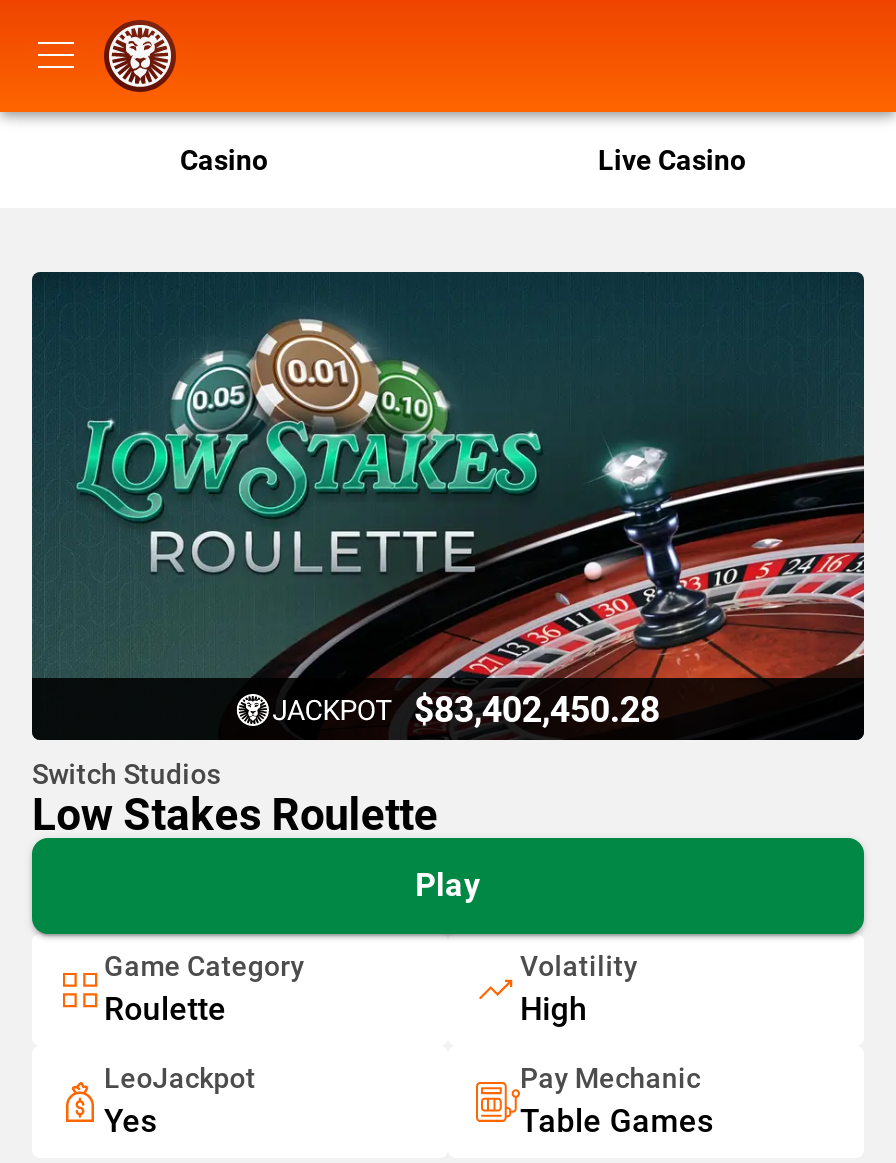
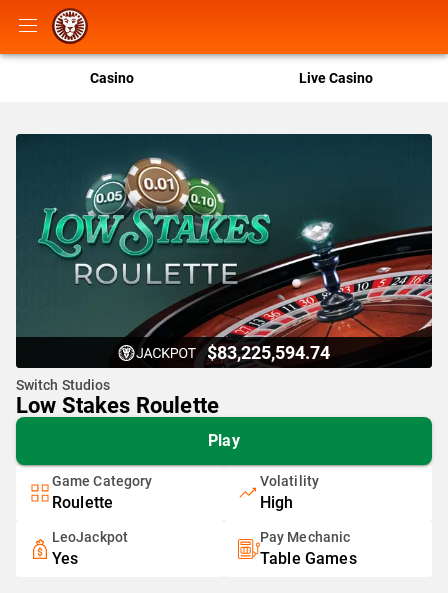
- $83,402,450.28
+ $83,225,594.74
